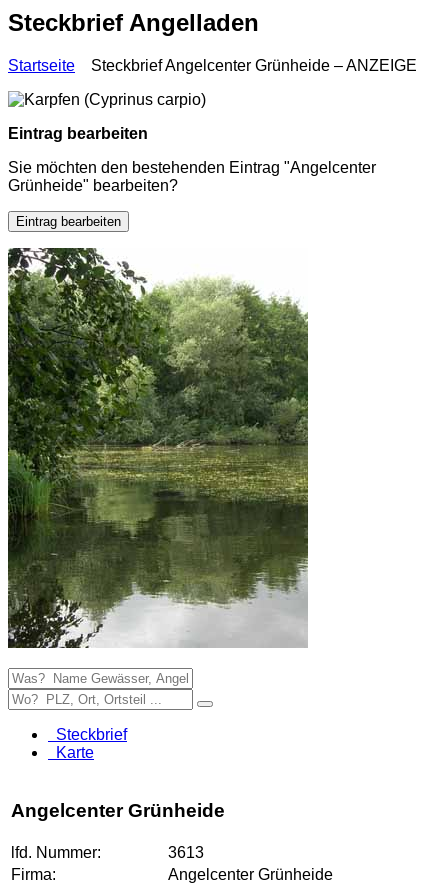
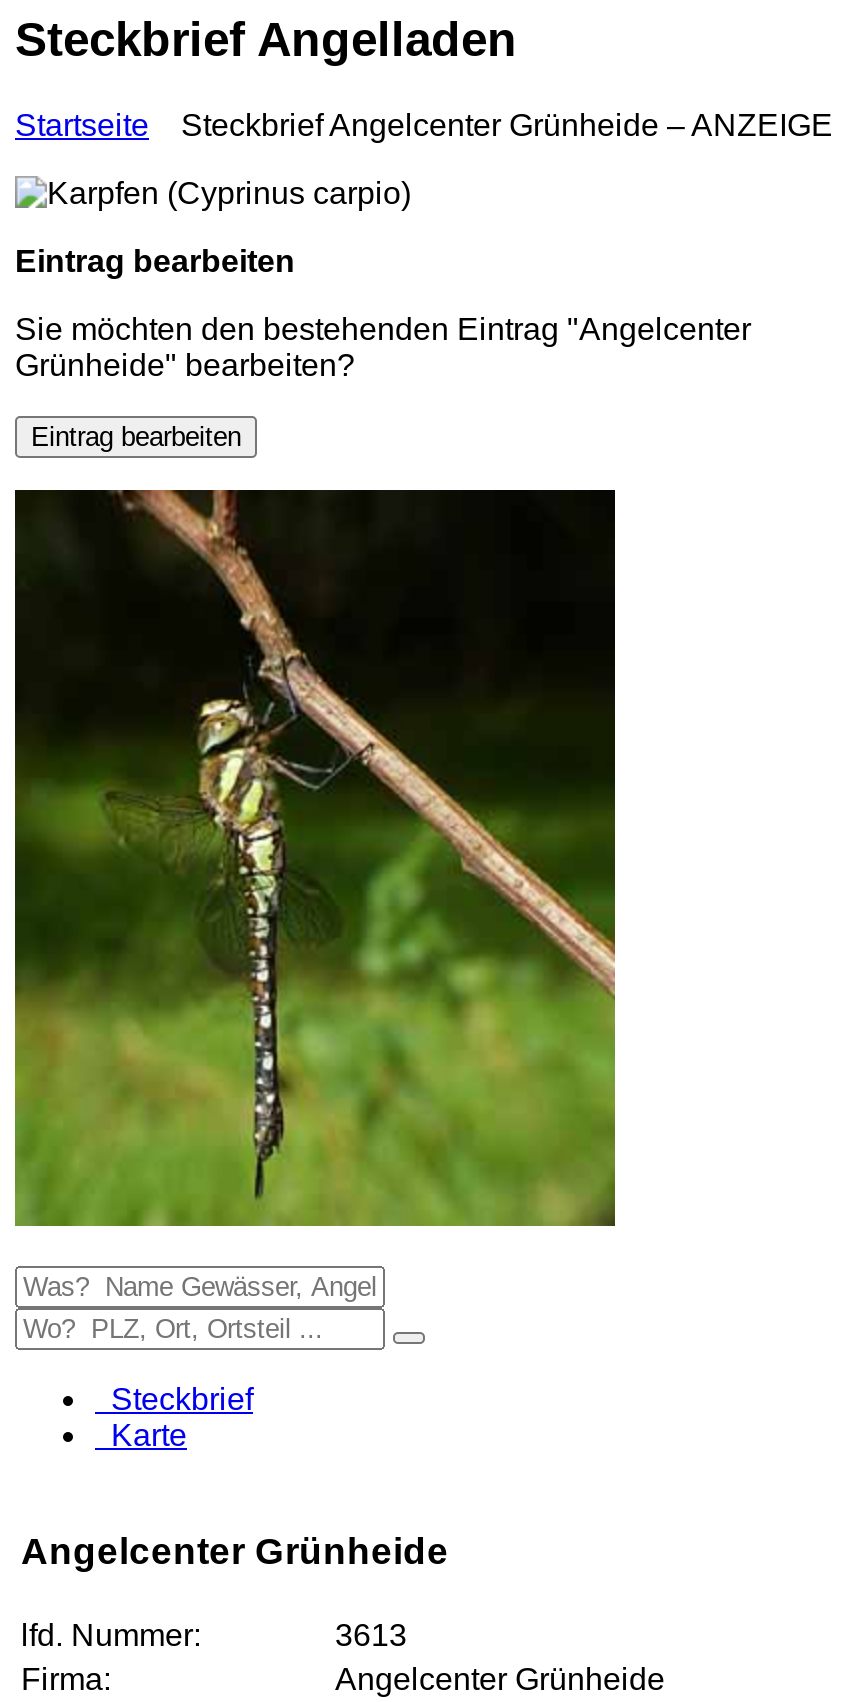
- [image]
+ [image]
